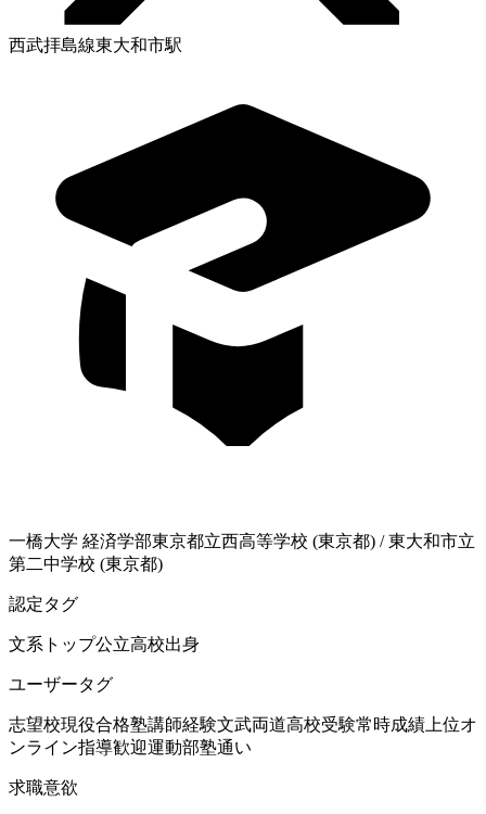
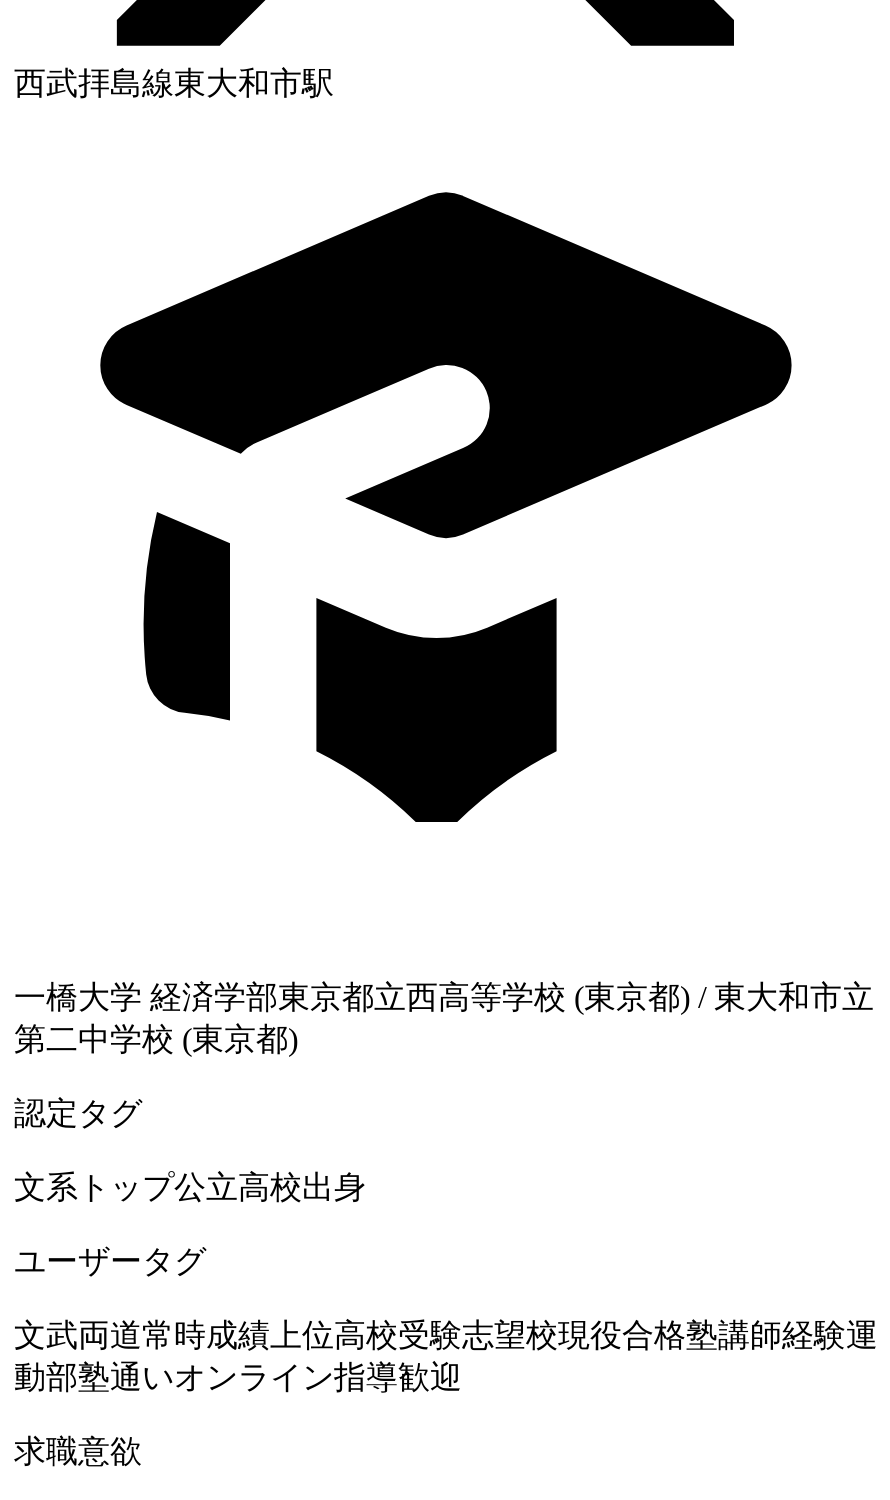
- 志望校現役合格塾講師経験文武両道高校受験常時成績上位オ
- ンライン指導歓迎運動部塾通い
+ 文武両道常時成績上位高校受験志望校現役合格塾講師経験運
+ 動部塾通いオンライン指導歓迎
